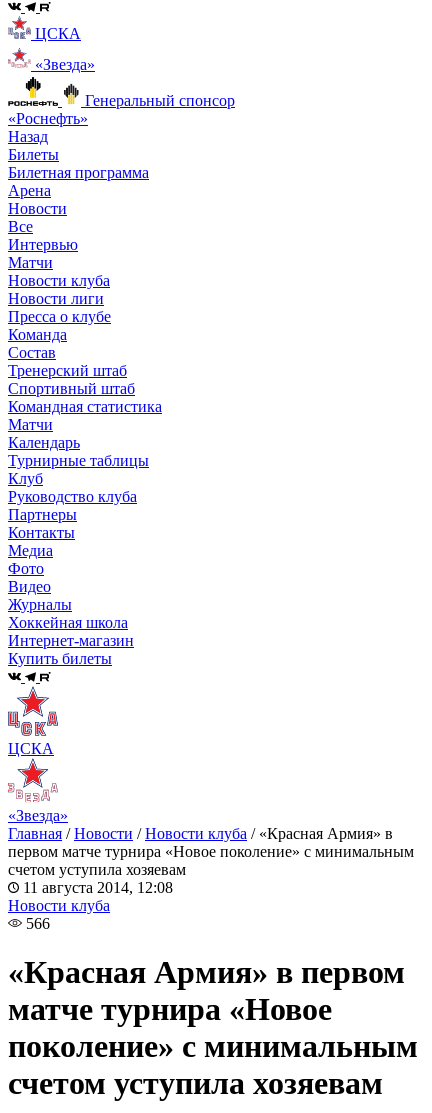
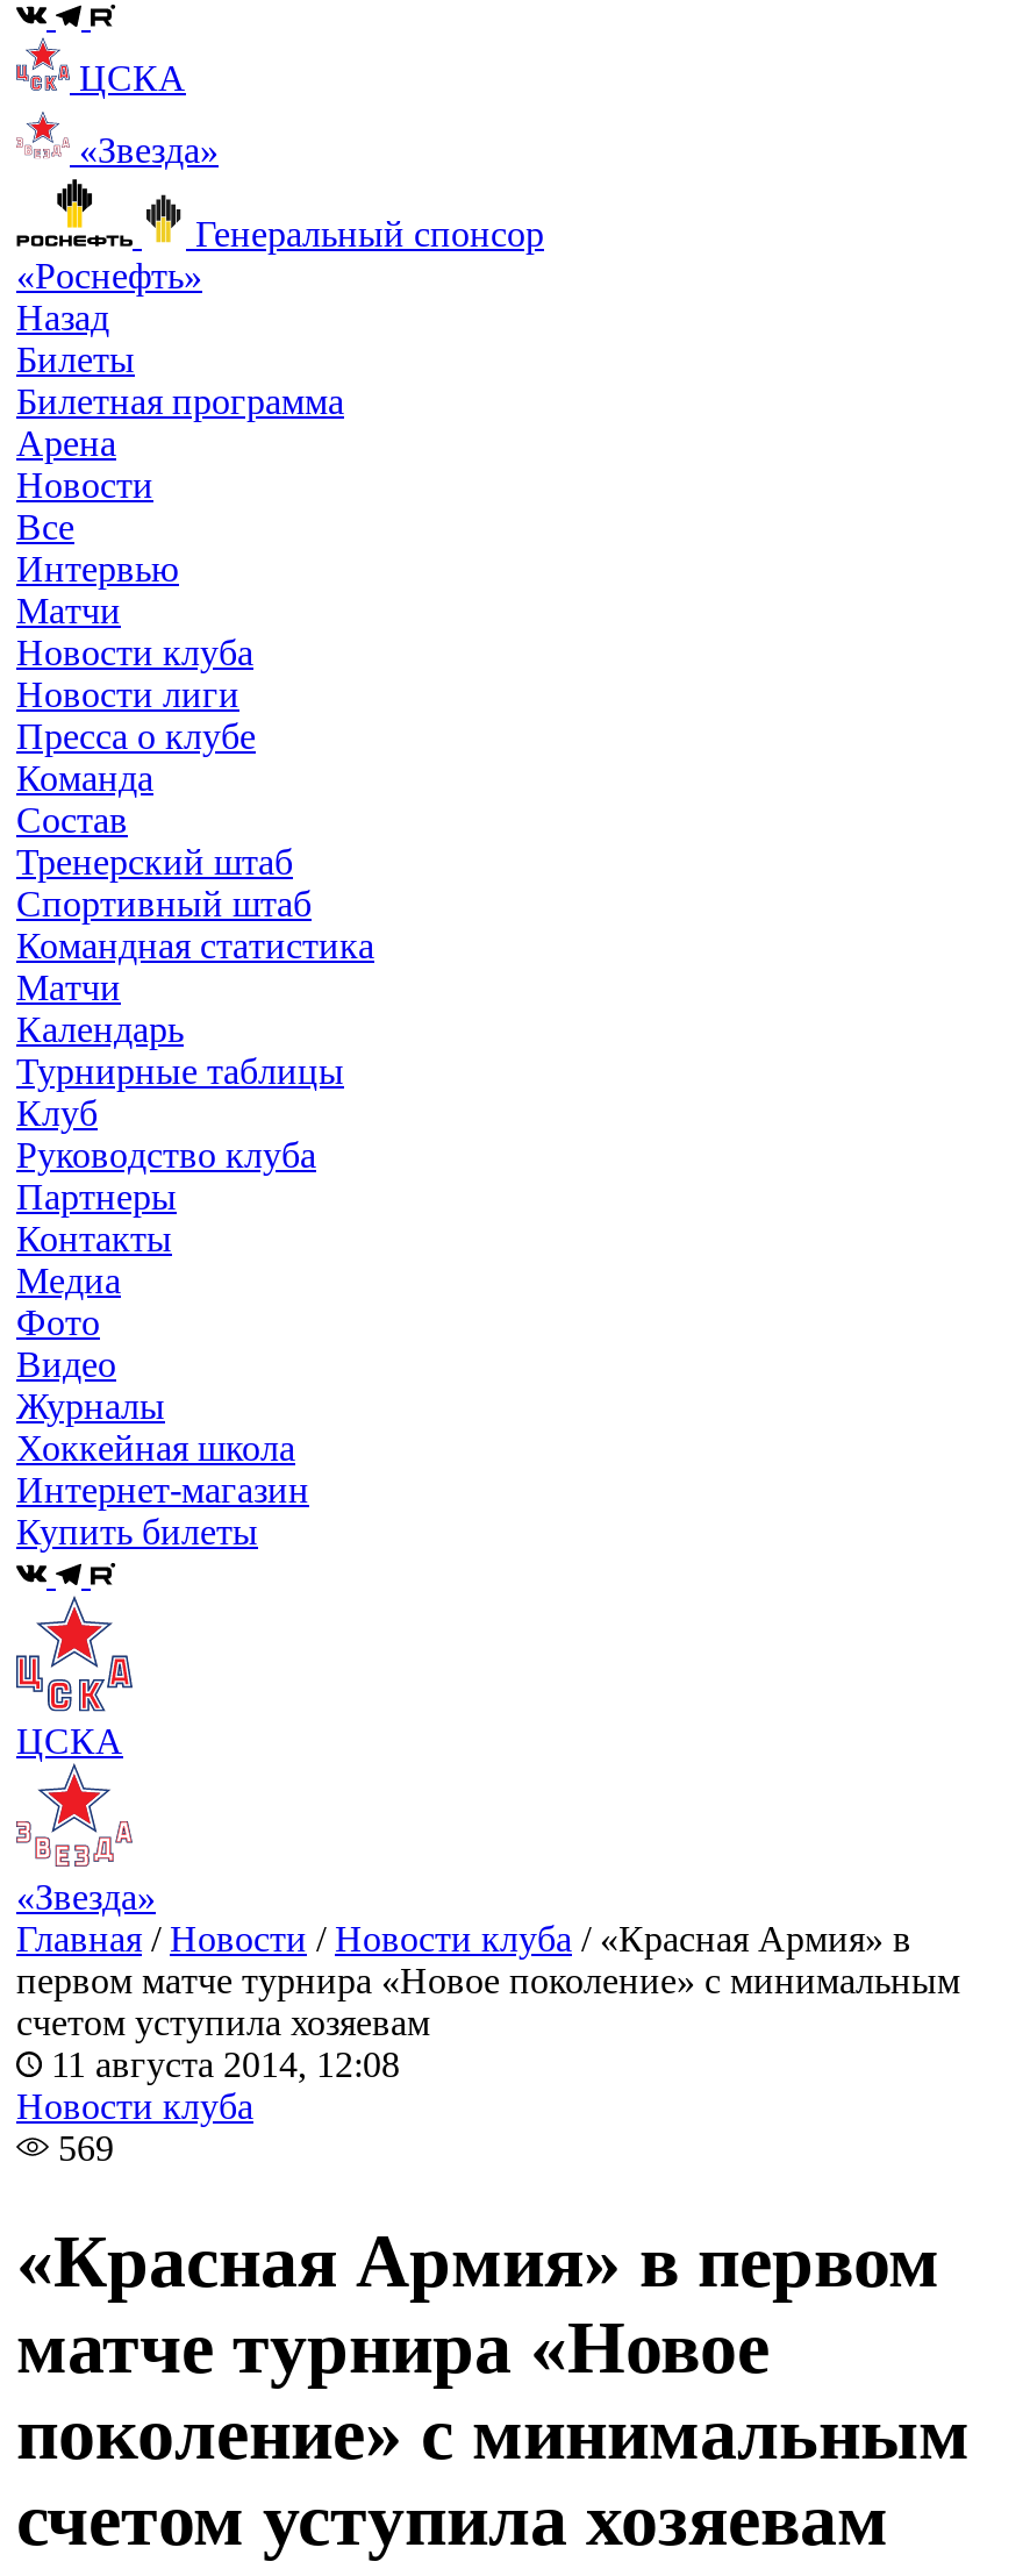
- 566
+ 569
